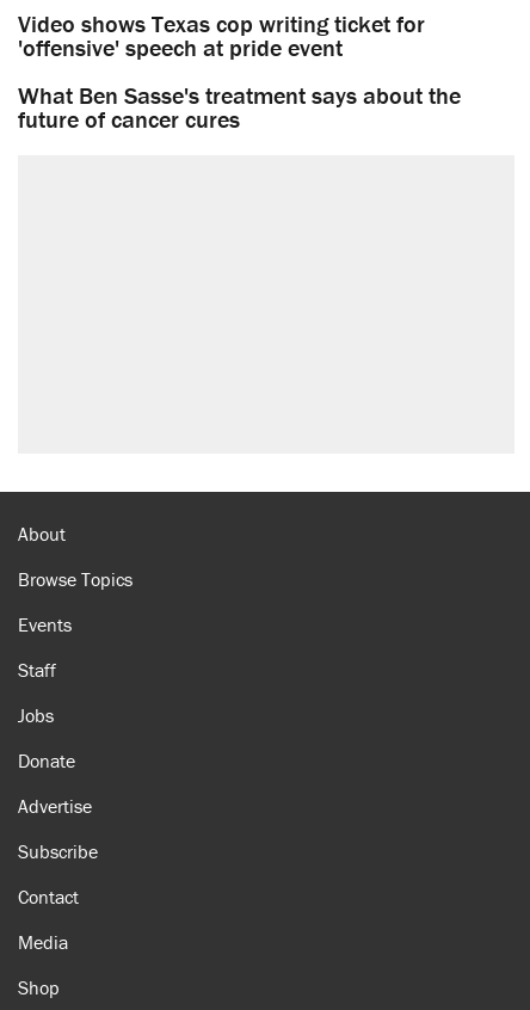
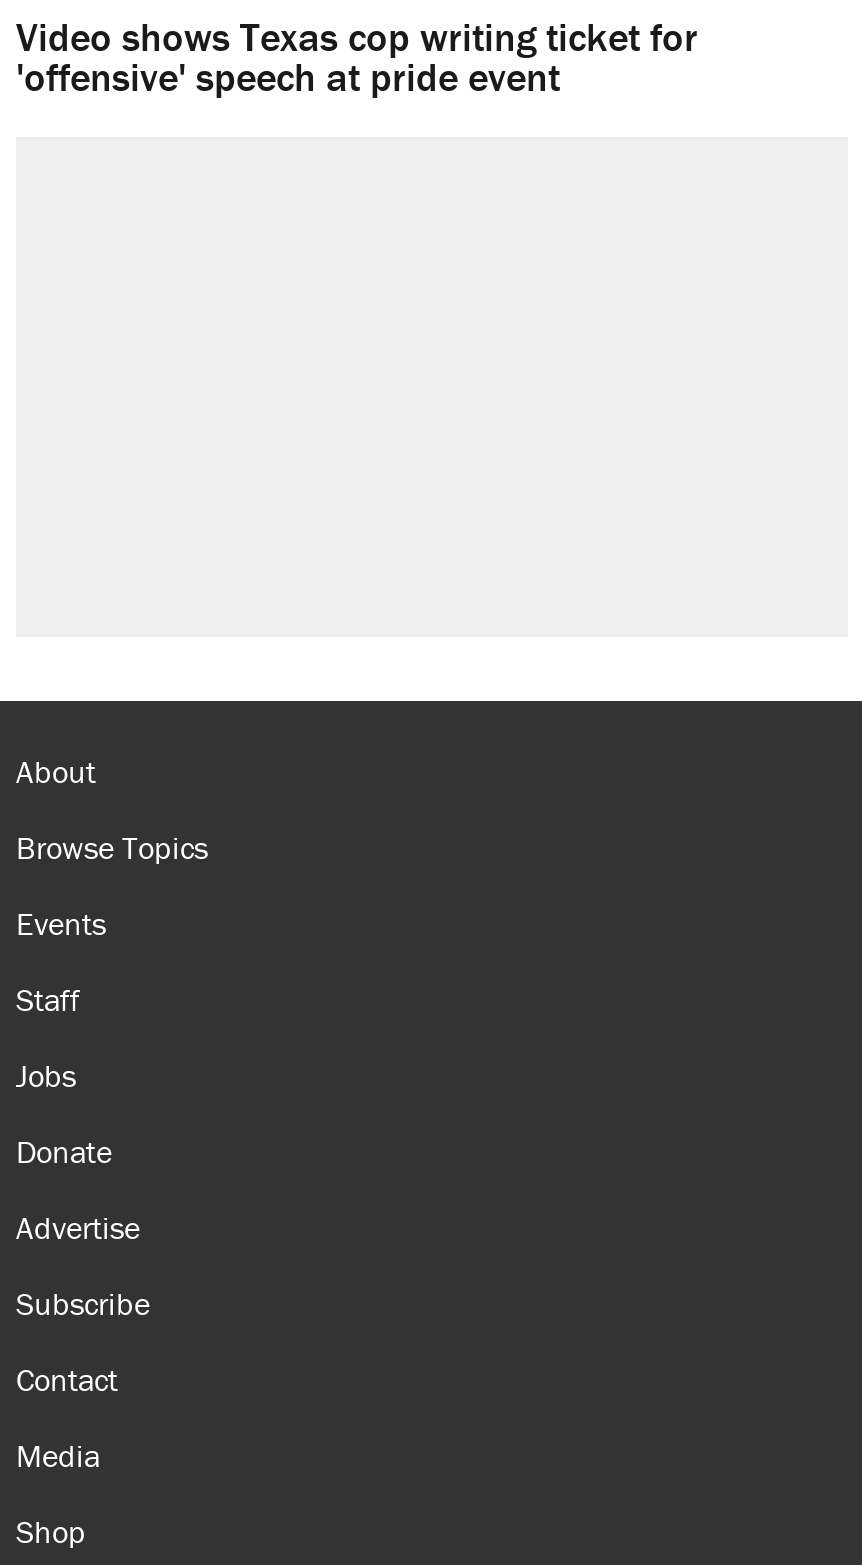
- What Ben Sasse's treatment says about the
- future of cancer cures
